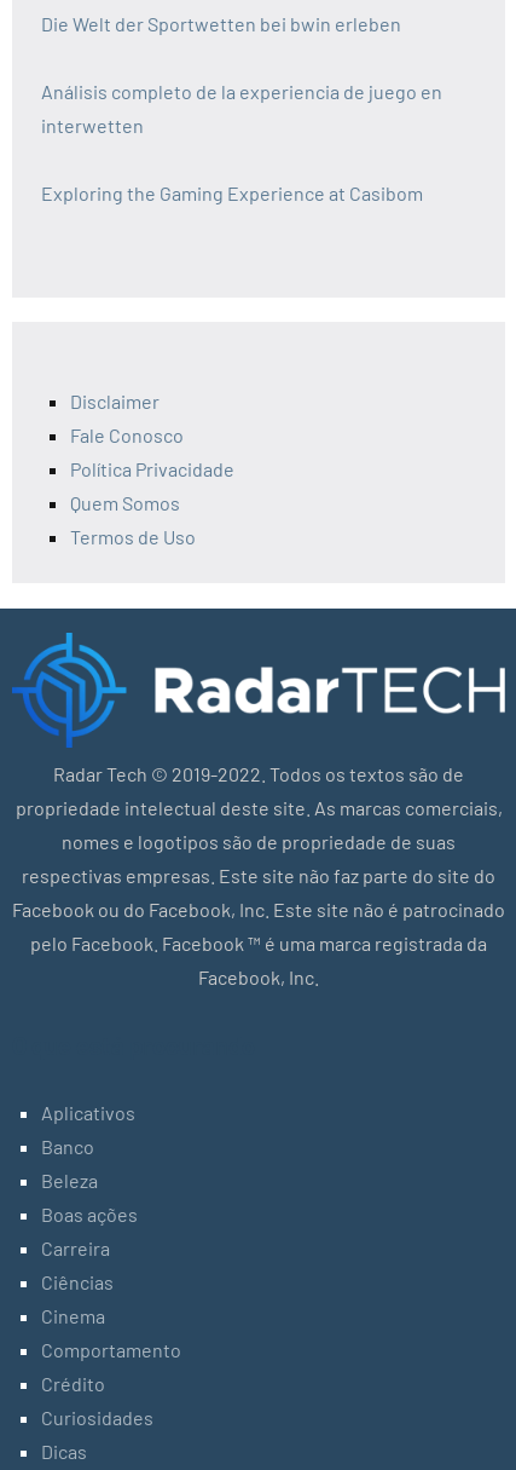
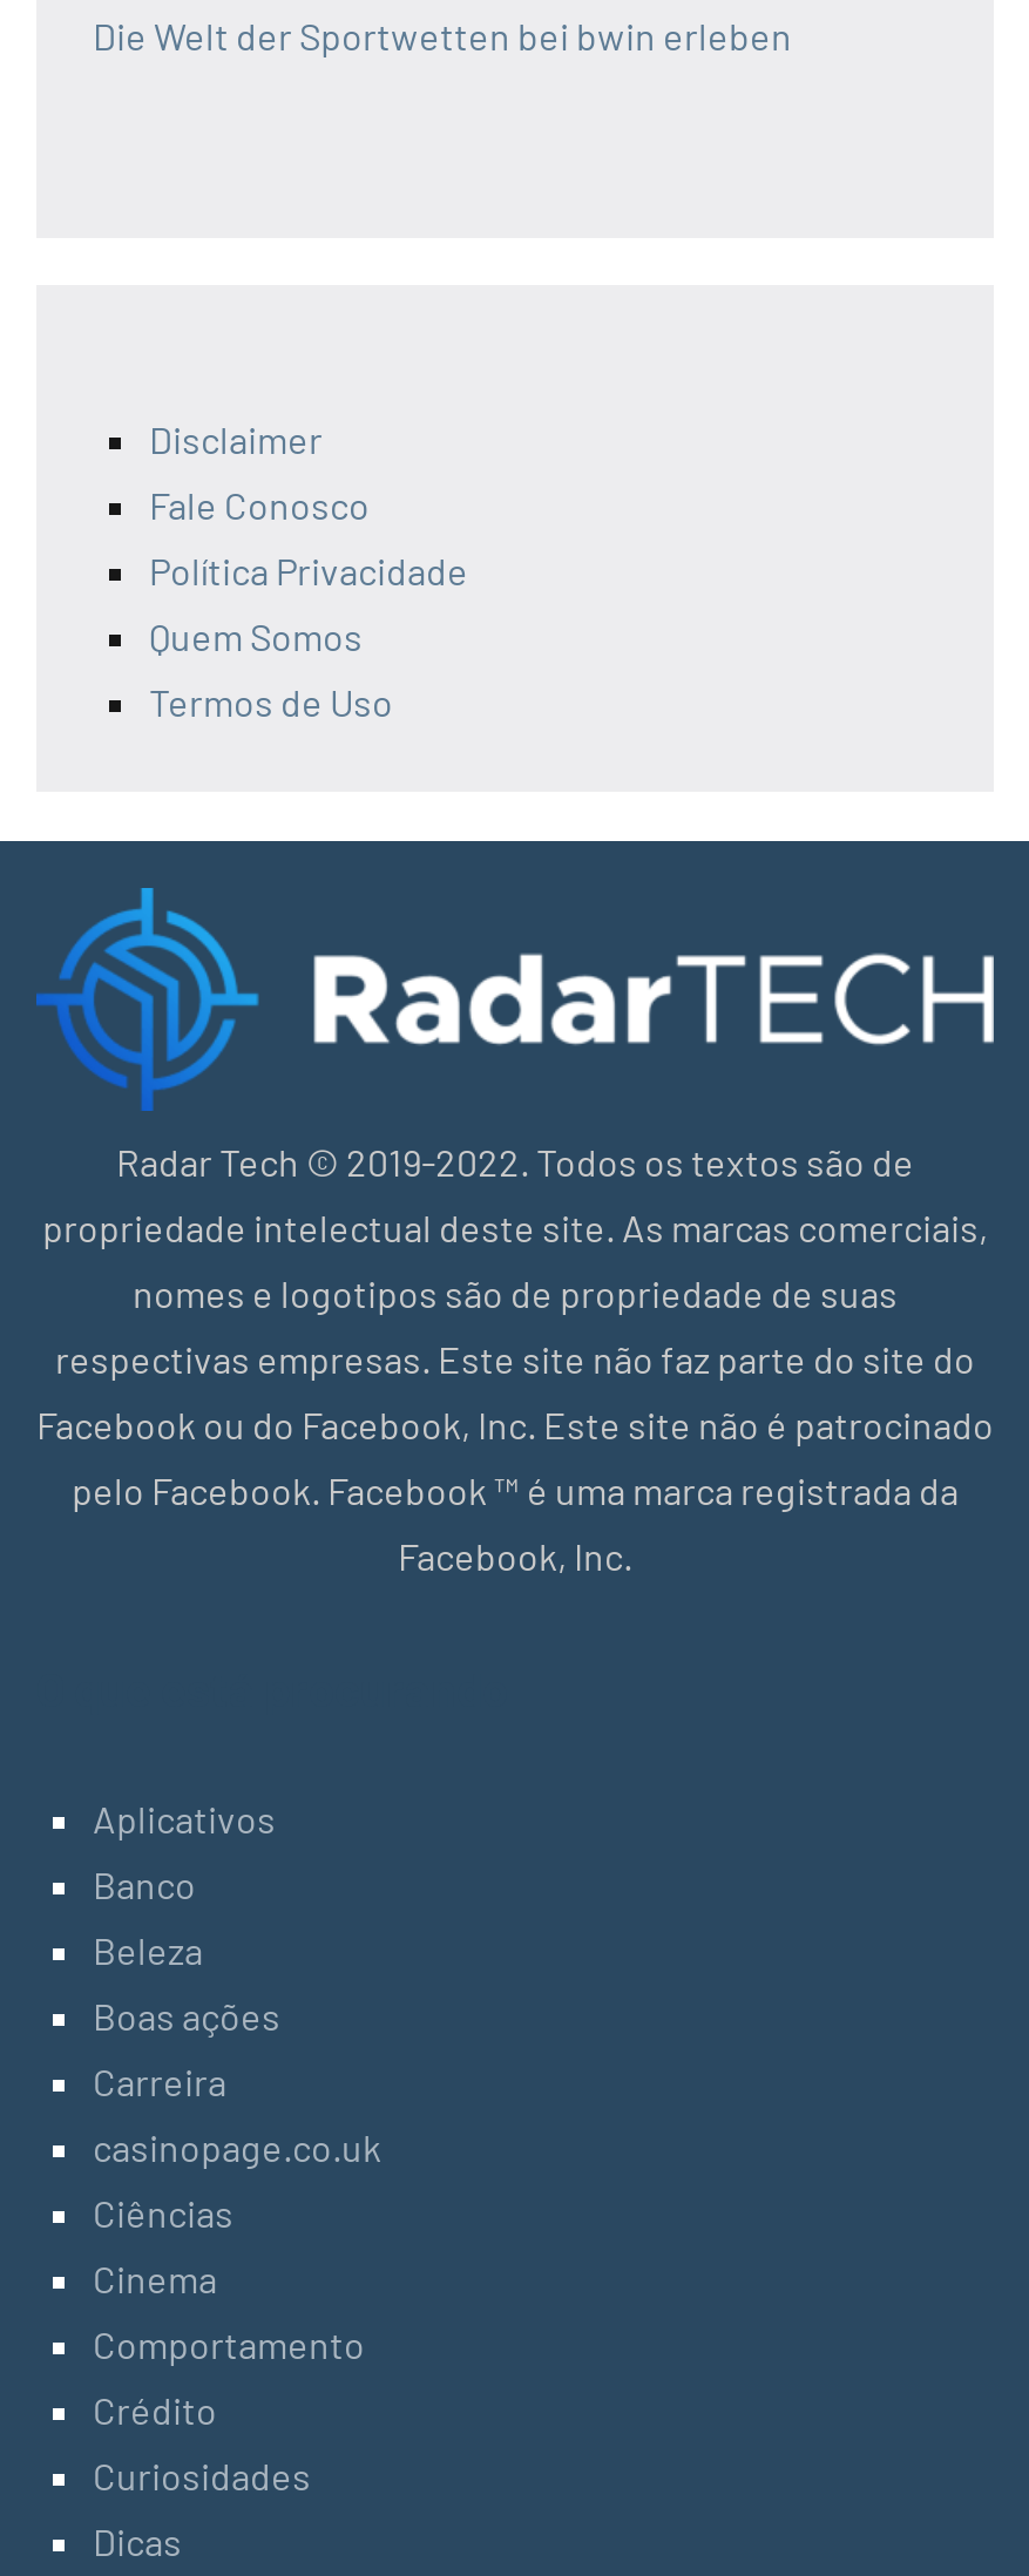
- Análisis completo de la experiencia de juego en
- interwetten
- Exploring the Gaming Experience at Casibom

moved up: [image] | Disclaimer | Fale Conosco | ... | Boas ações | Carreira

+ casinopage.co.uk
